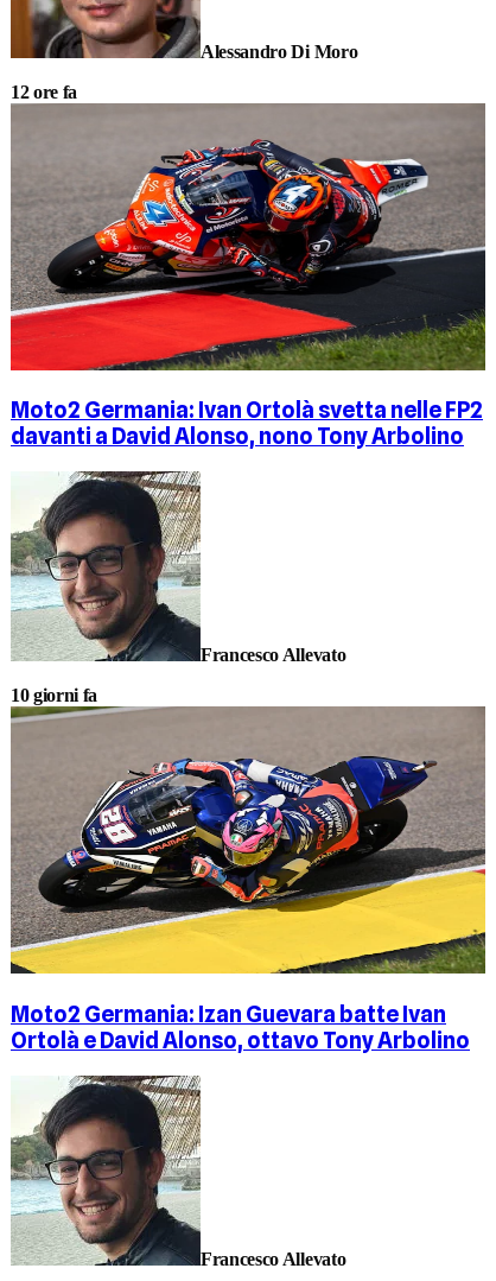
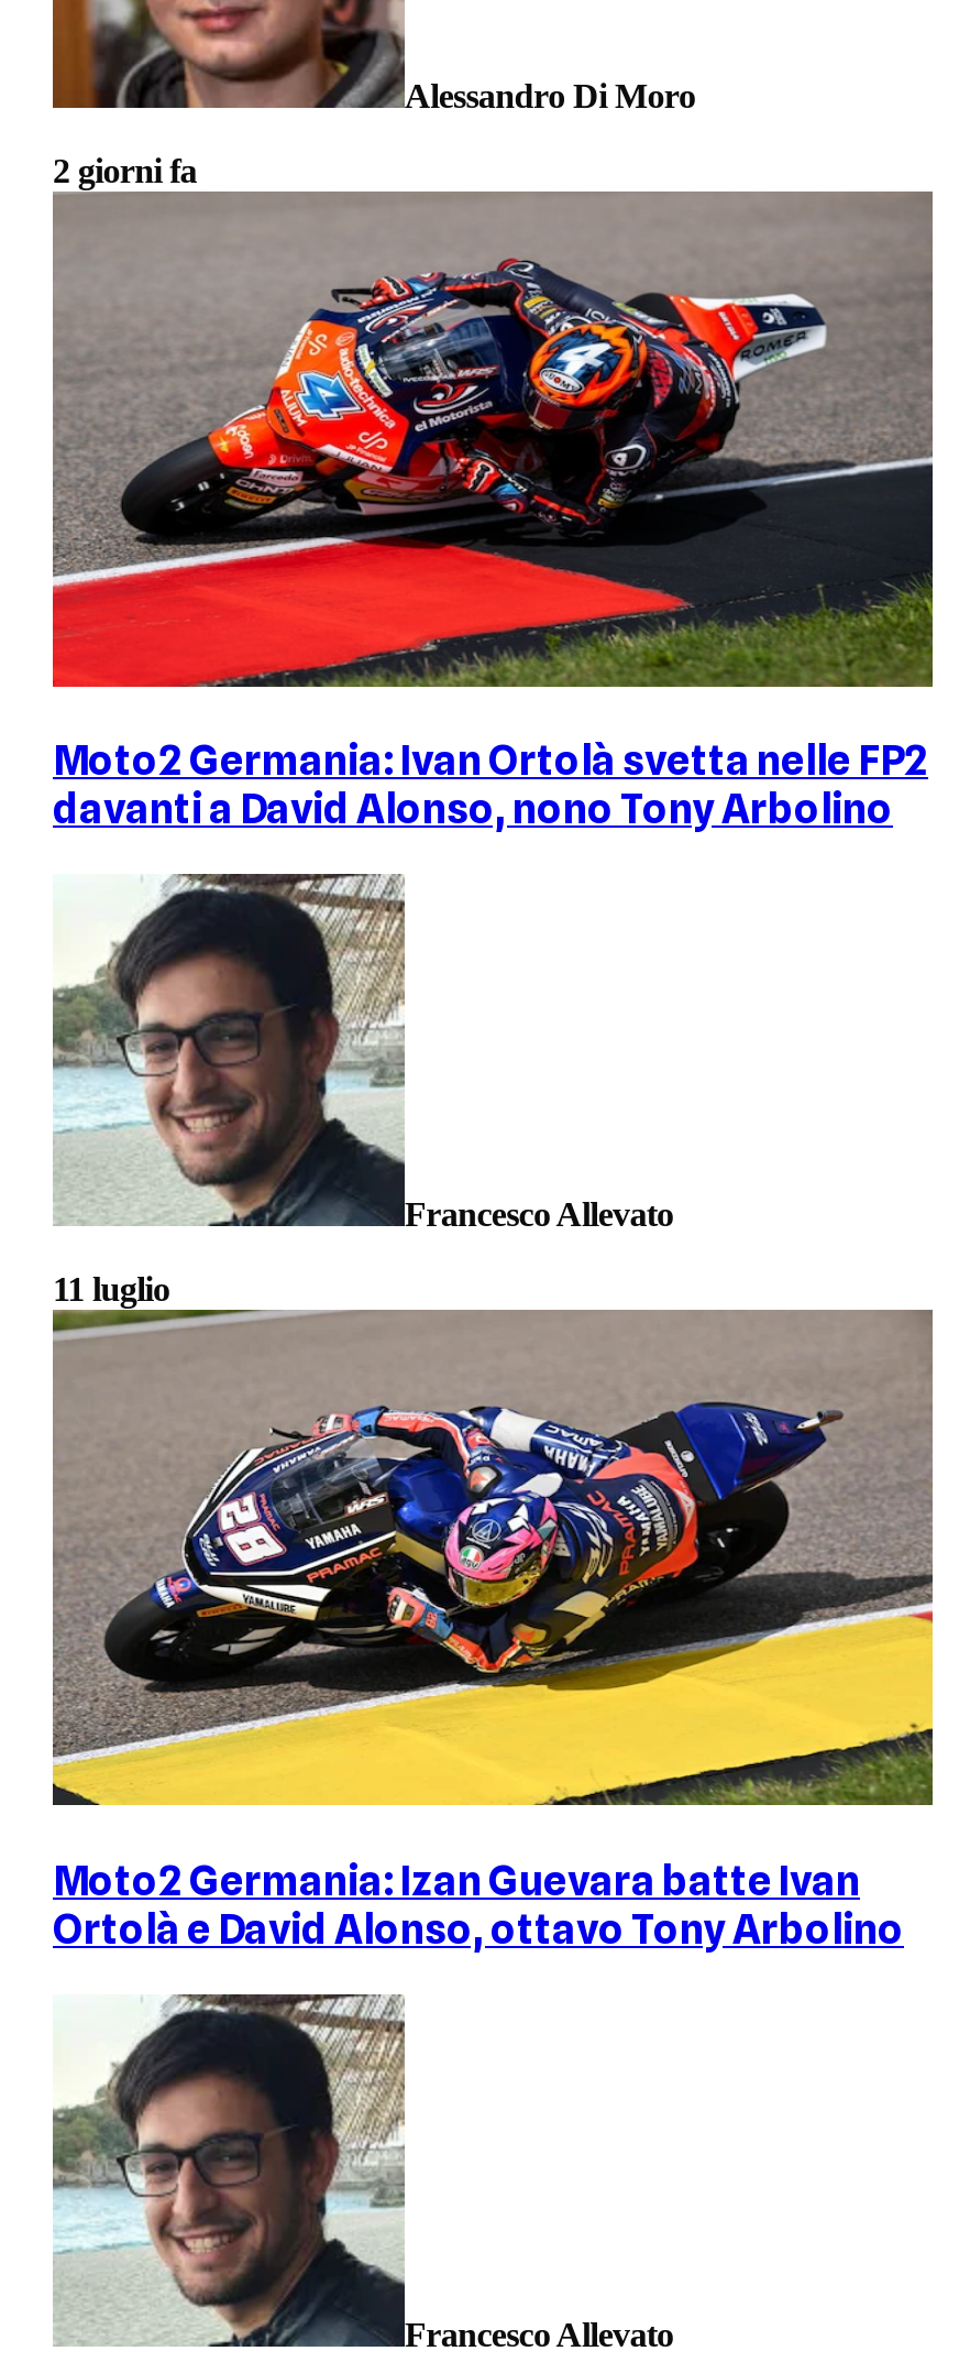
- 12 ore fa
+ 2 giorni fa

- 10 giorni fa
+ 11 luglio
